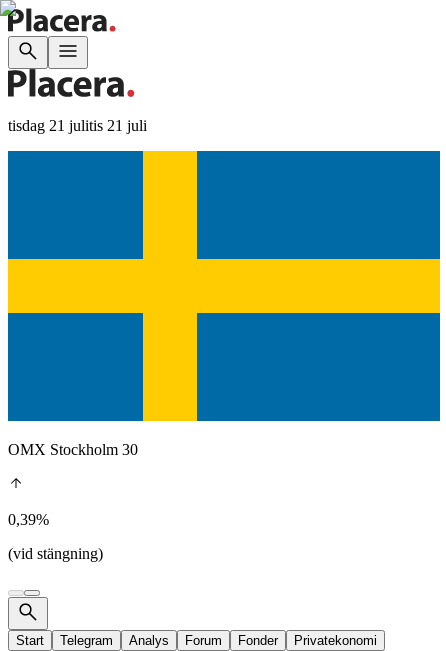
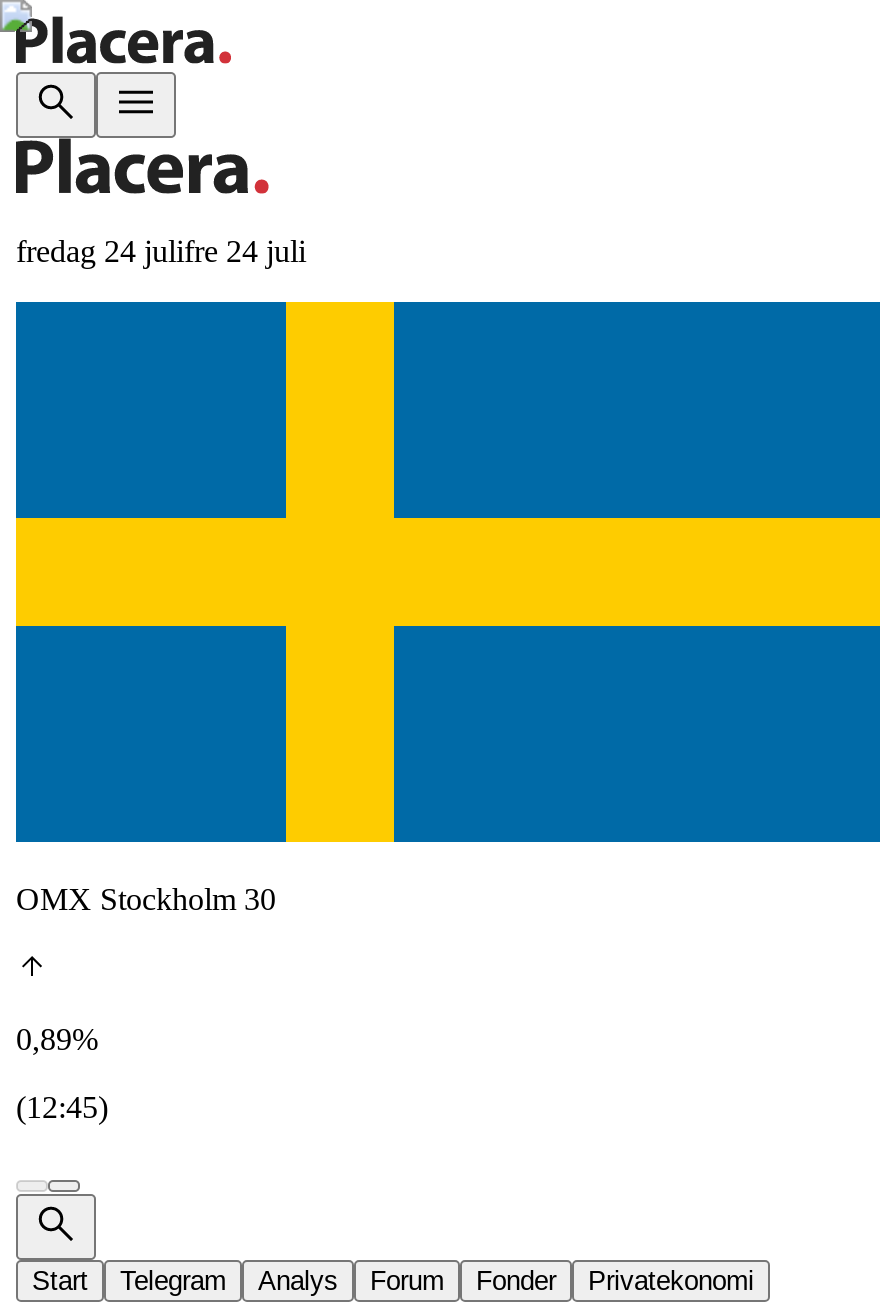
- tisdag 21 julitis 21 juli
+ fredag 24 julifre 24 juli

- 0,39%
+ 0,89%

- (vid stängning)
+ (12:45)
